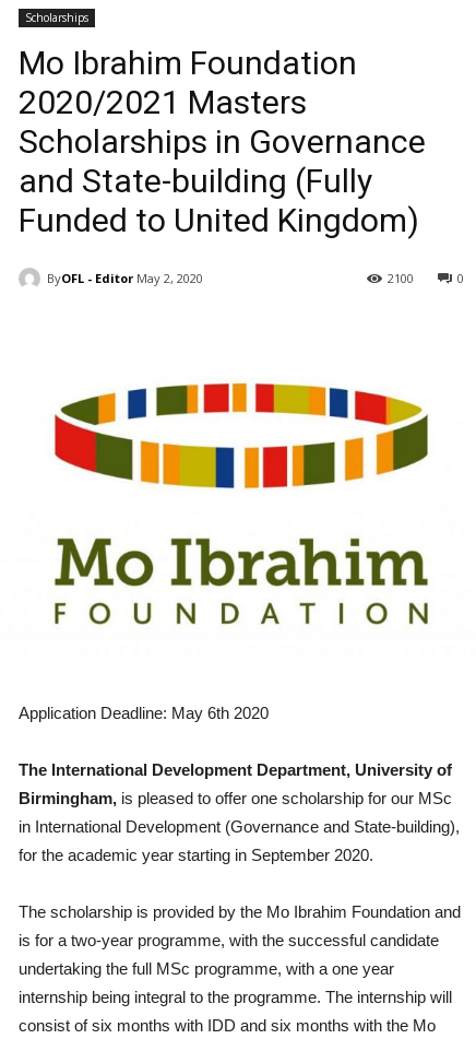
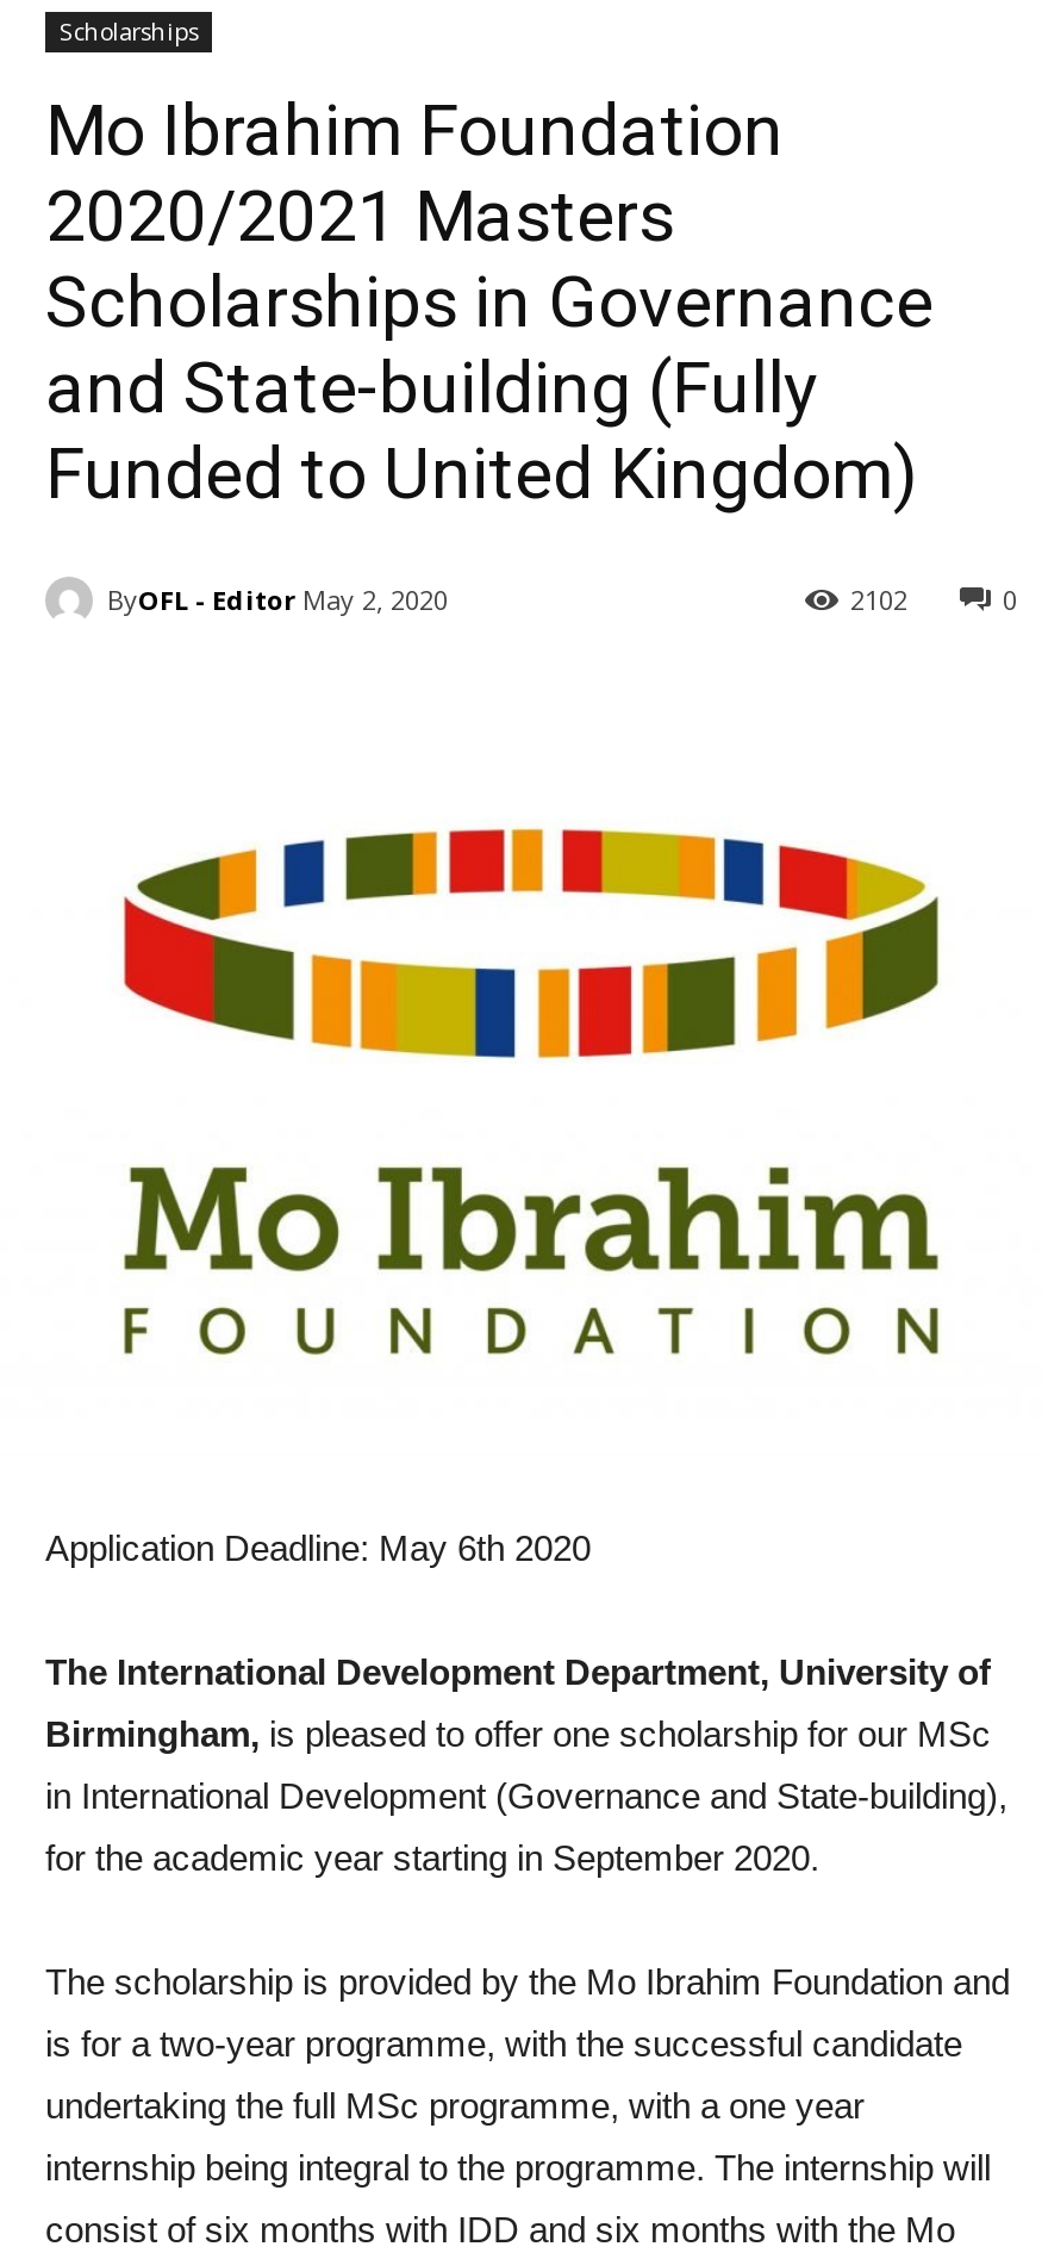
- 2100
+ 2102
